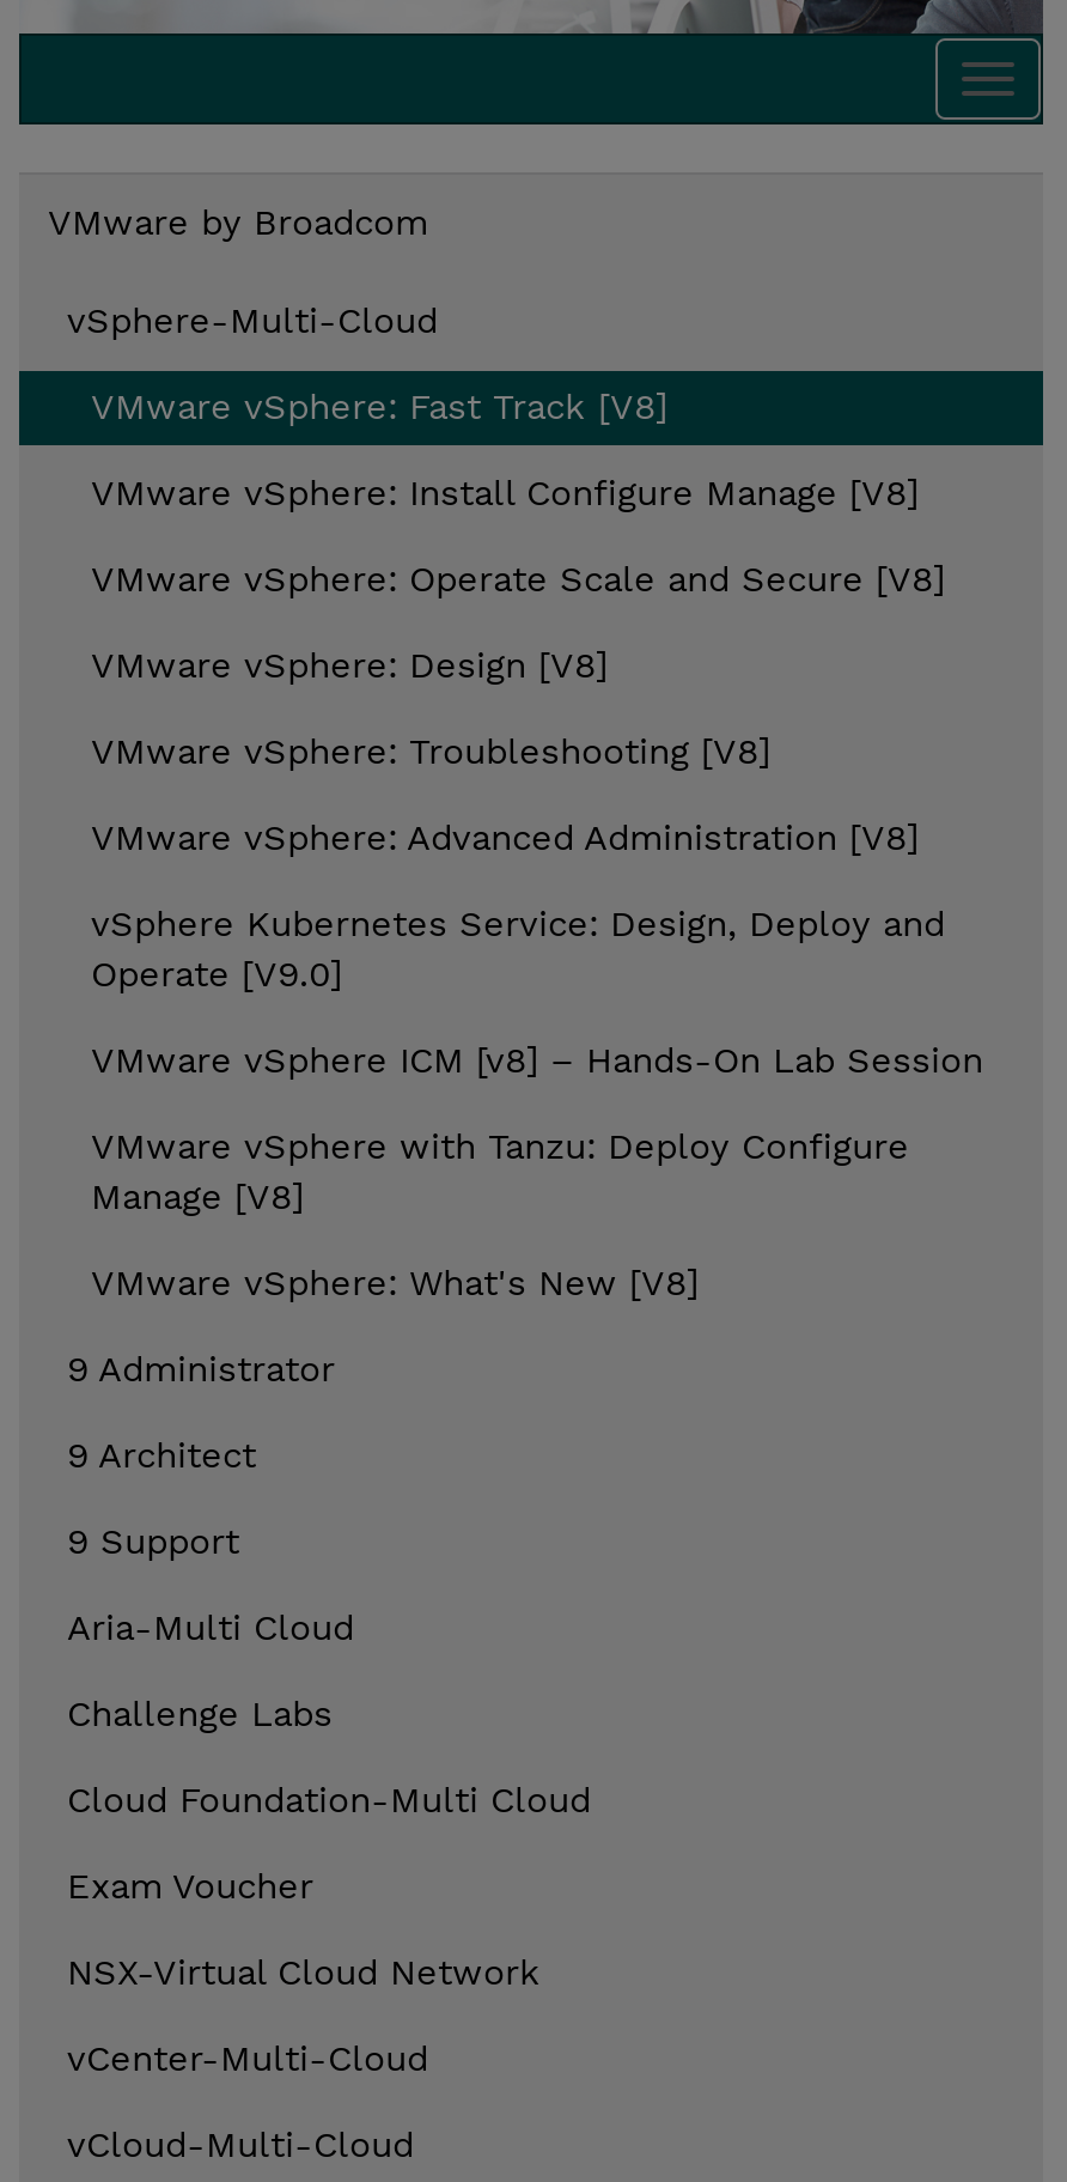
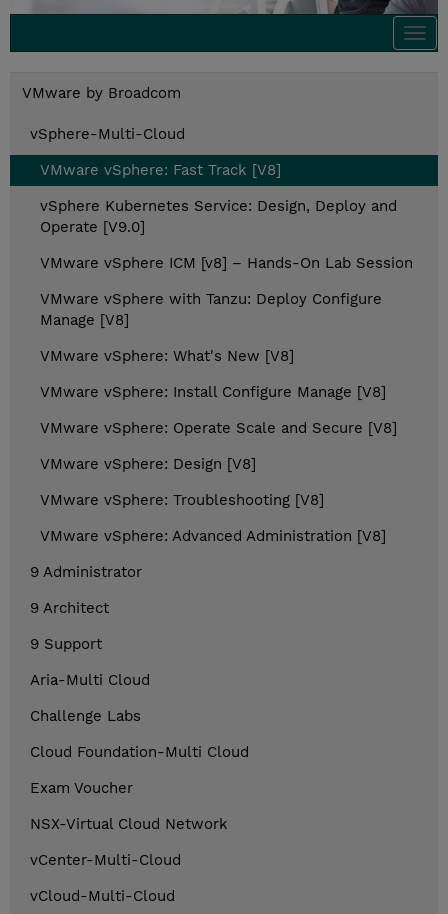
moved down: VMware vSphere: Install Configure Manage [V8] | VMware vSphere: Operate Scale and Secure [V8] | VMware vSphere: Design [V8] | VMware vSphere: Troubleshooting [V8] | VMware vSphere: Advanced Administration [V8]

moved up: vSphere Kubernetes Service: Design, Deploy and | Operate [V9.0] | VMware vSphere ICM [v8] – Hands-On Lab Session | VMware vSphere with Tanzu: Deploy Configure | Manage [V8] | VMware vSphere: What's New [V8]
